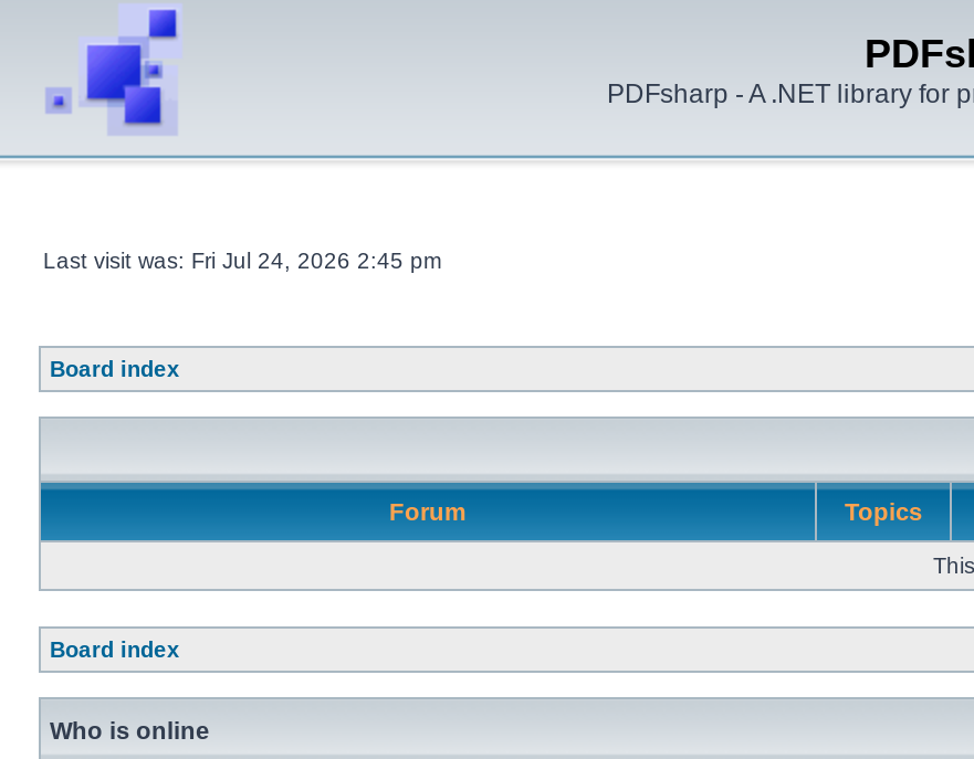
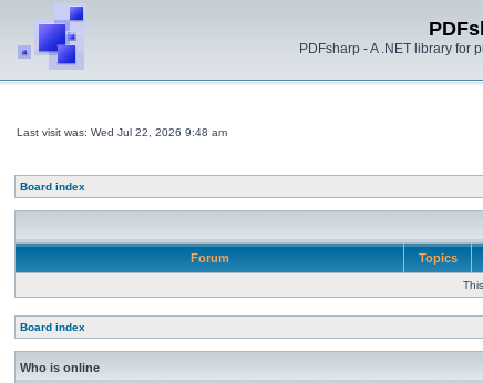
- Last visit was: Fri Jul 24, 2026 2:45 pm
+ Last visit was: Wed Jul 22, 2026 9:48 am
